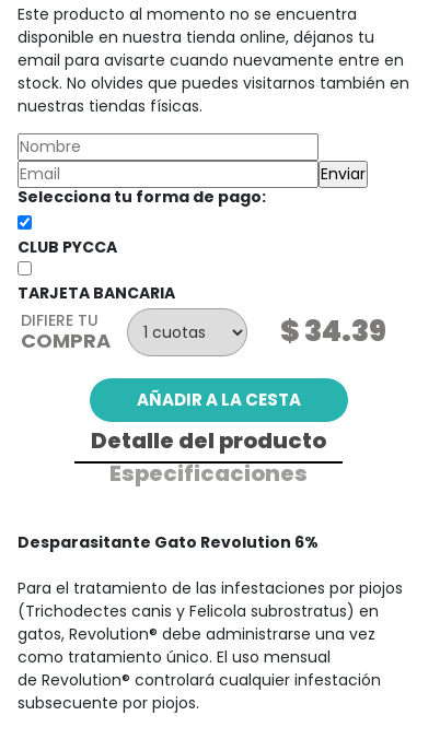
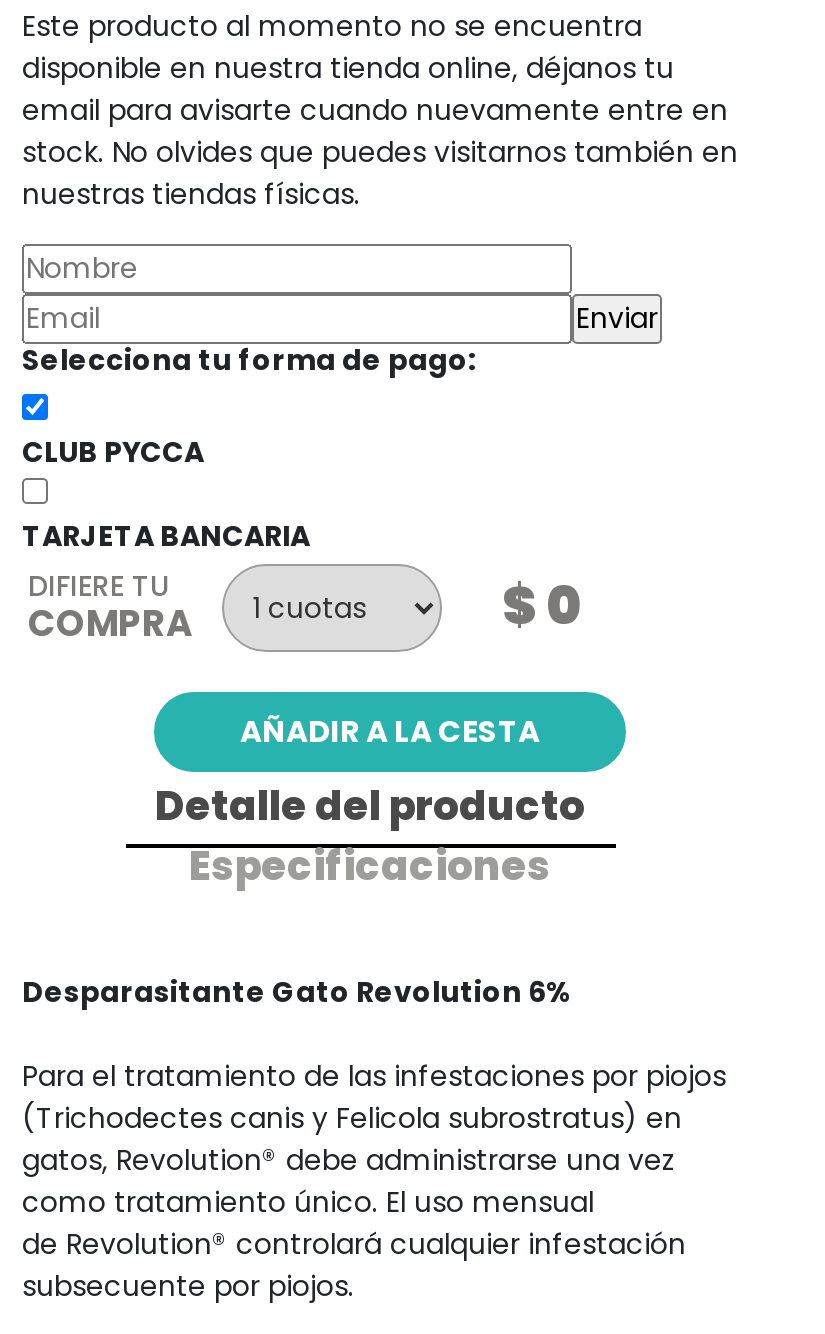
- $ 34.39
+ $ 0
